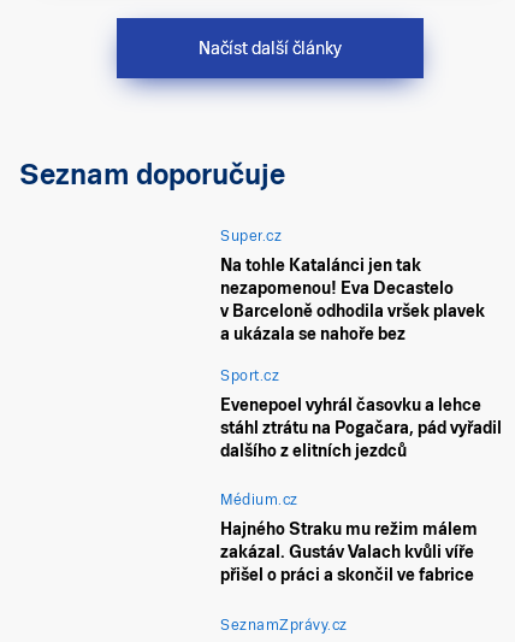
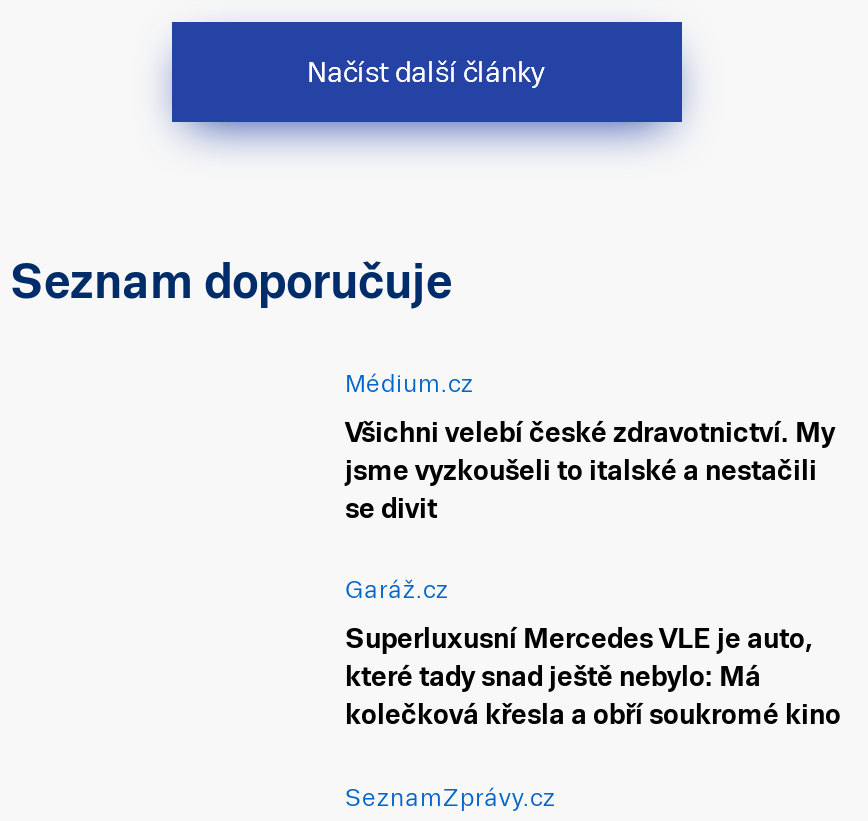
- Super.cz
- Na tohle Katalánci jen tak
- nezapomenou! Eva Decastelo
- v Barceloně odhodila vršek plavek
- a ukázala se nahoře bez
- Sport.cz
- Evenepoel vyhrál časovku a lehce
- stáhl ztrátu na Pogačara, pád vyřadil
- dalšího z elitních jezdců

moved up: Médium.cz

- Hajného Straku mu režim málem
- zakázal. Gustáv Valach kvůli víře
- přišel o práci a skončil ve fabrice
+ Všichni velebí české zdravotnictví. My
+ jsme vyzkoušeli to italské a nestačili
+ se divit
+ Garáž.cz
+ Superluxusní Mercedes VLE je auto,
+ které tady snad ještě nebylo: Má
+ kolečková křesla a obří soukromé kino
